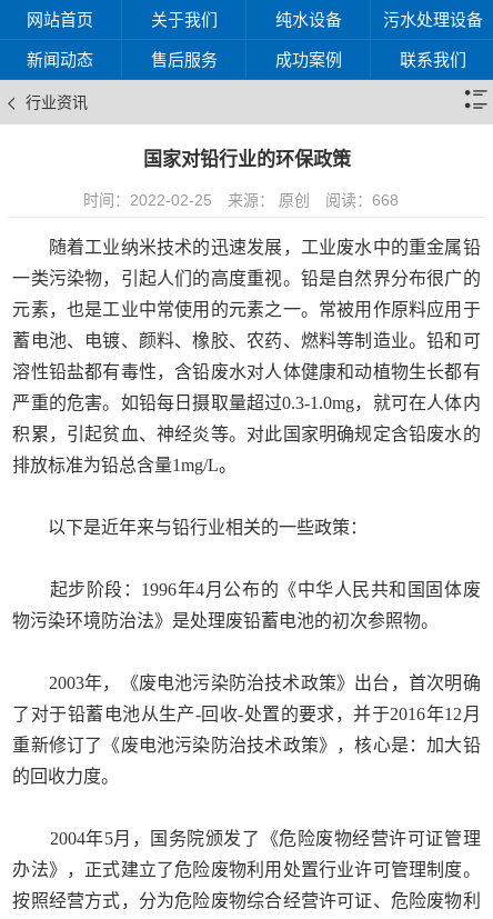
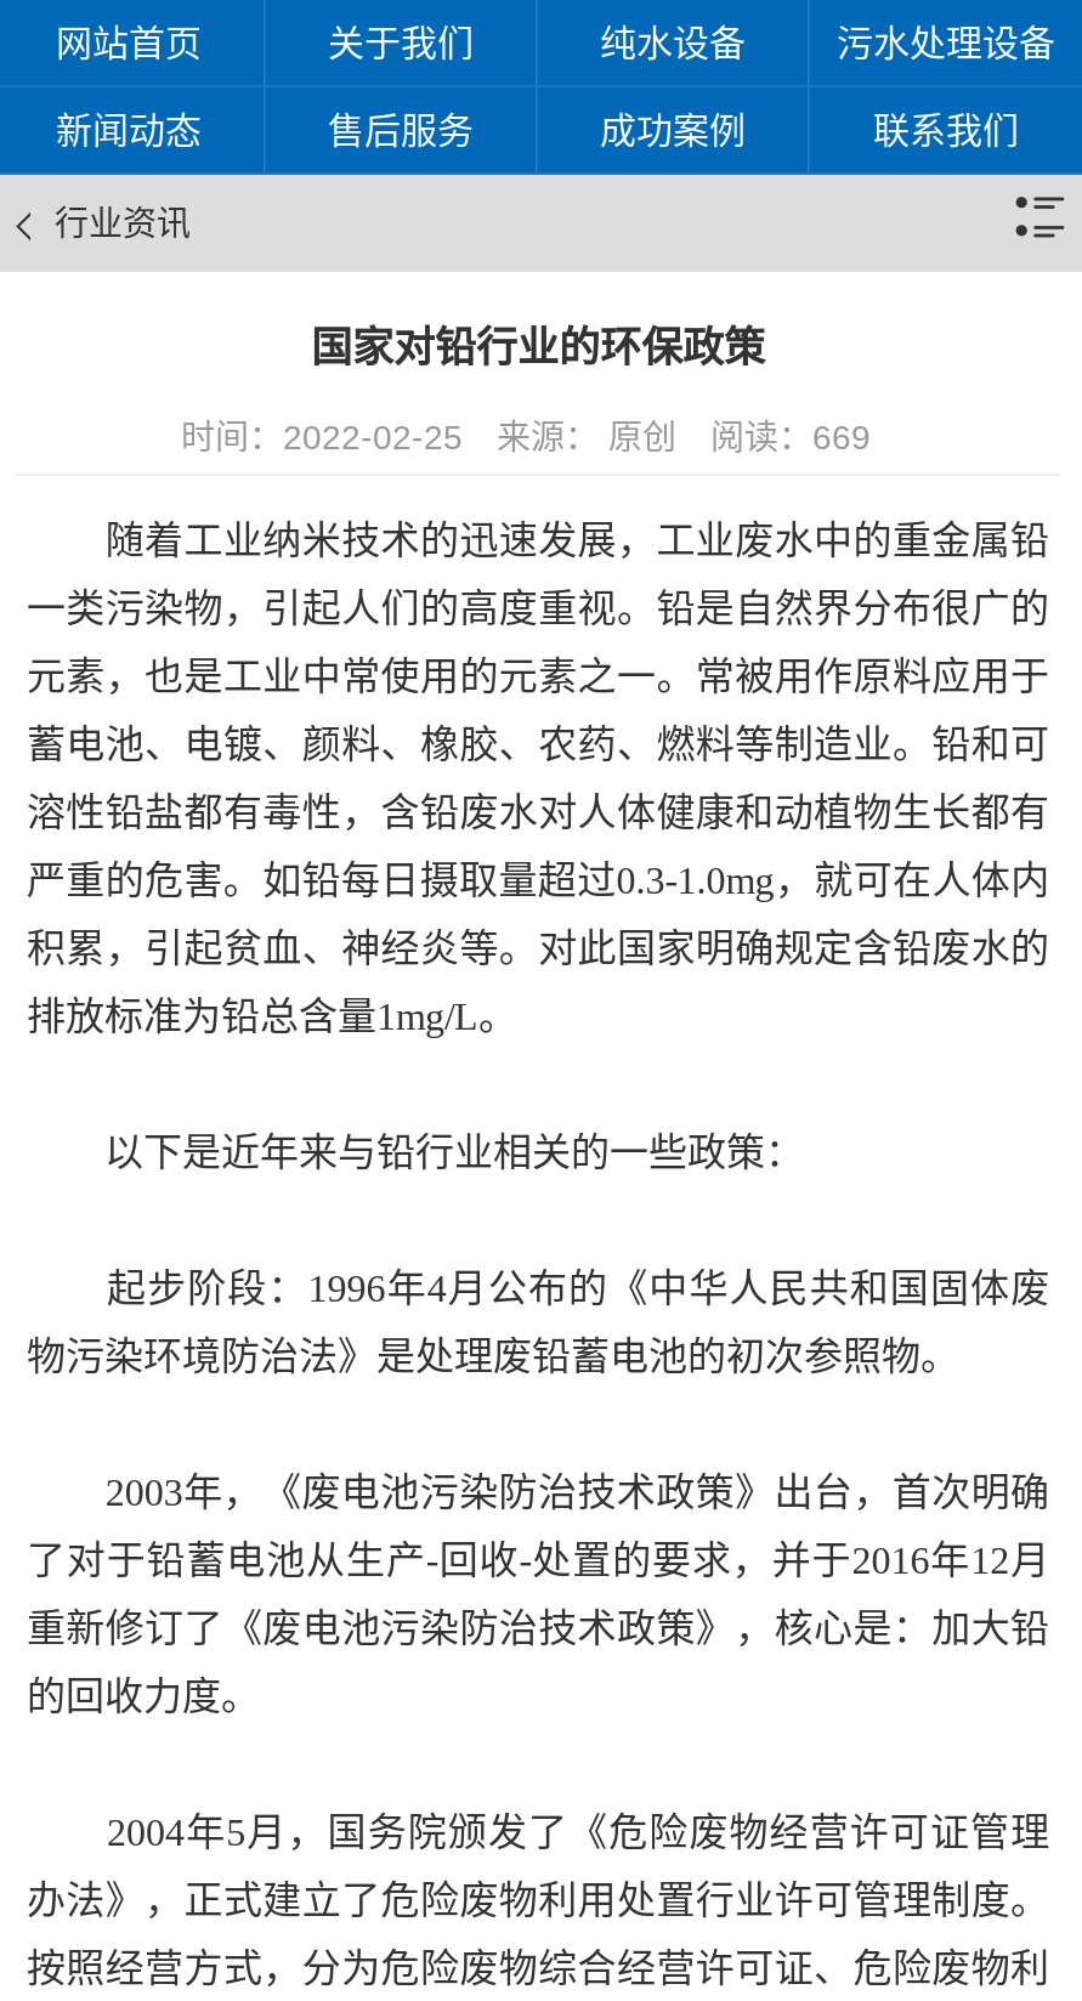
- 时间：2022-02-25 来源： 原创 阅读：668
+ 时间：2022-02-25 来源： 原创 阅读：669
